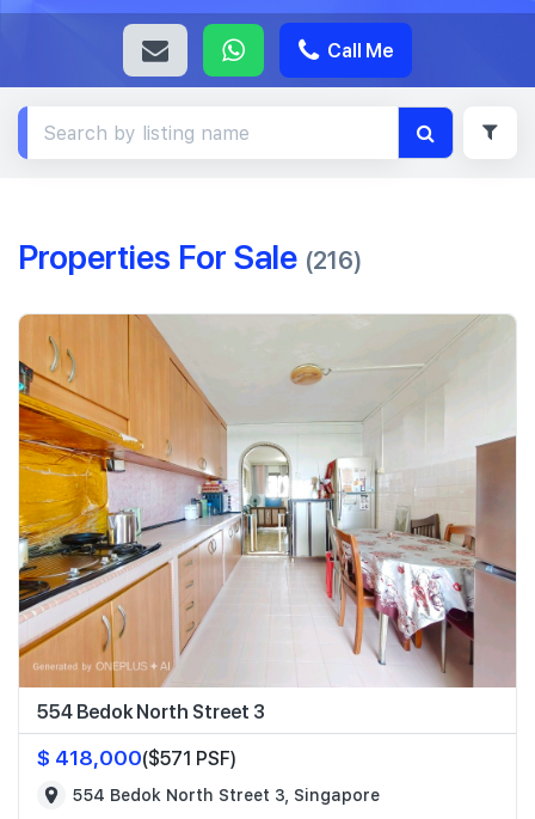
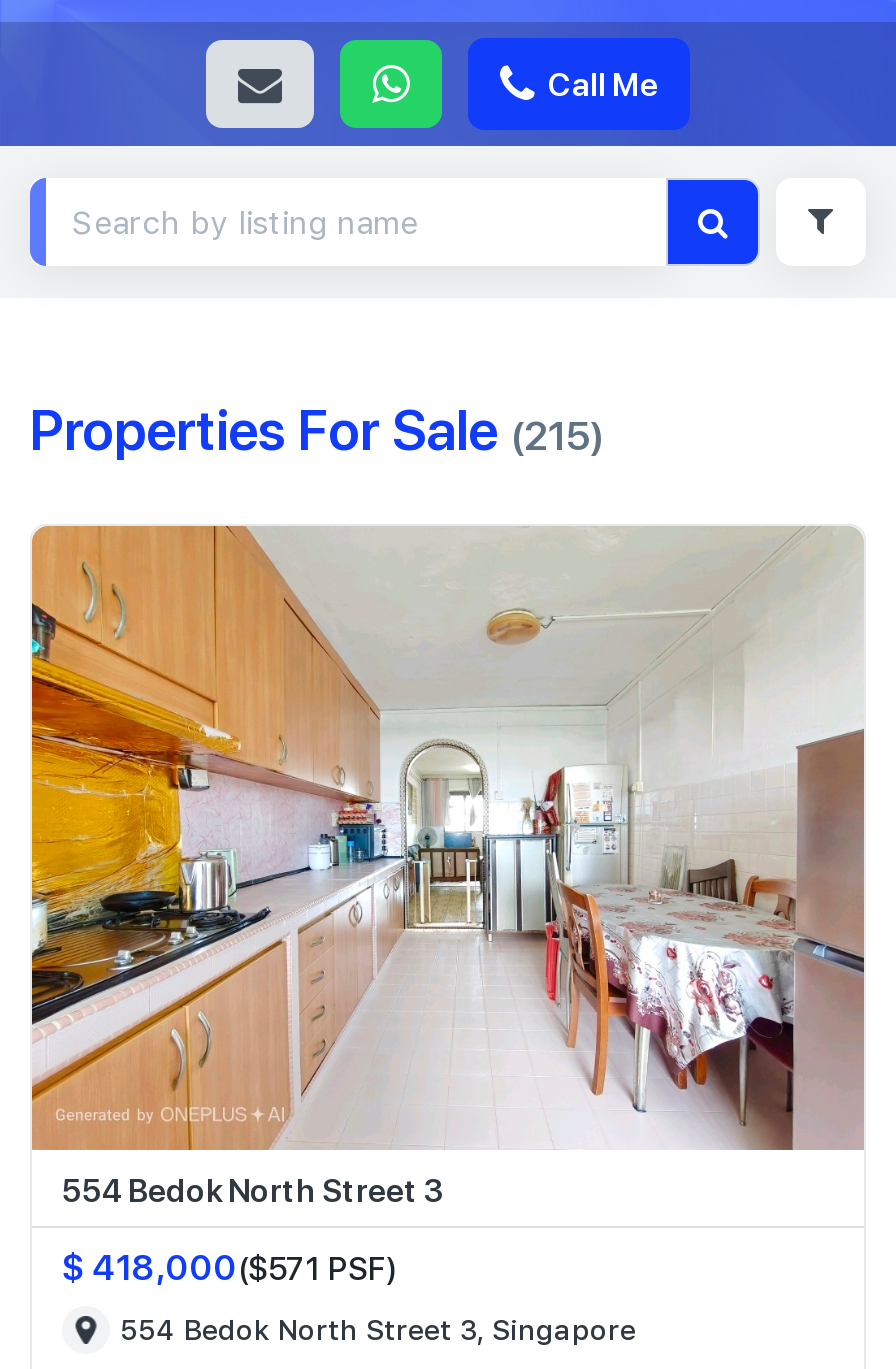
- Properties For Sale (216)
+ Properties For Sale (215)
